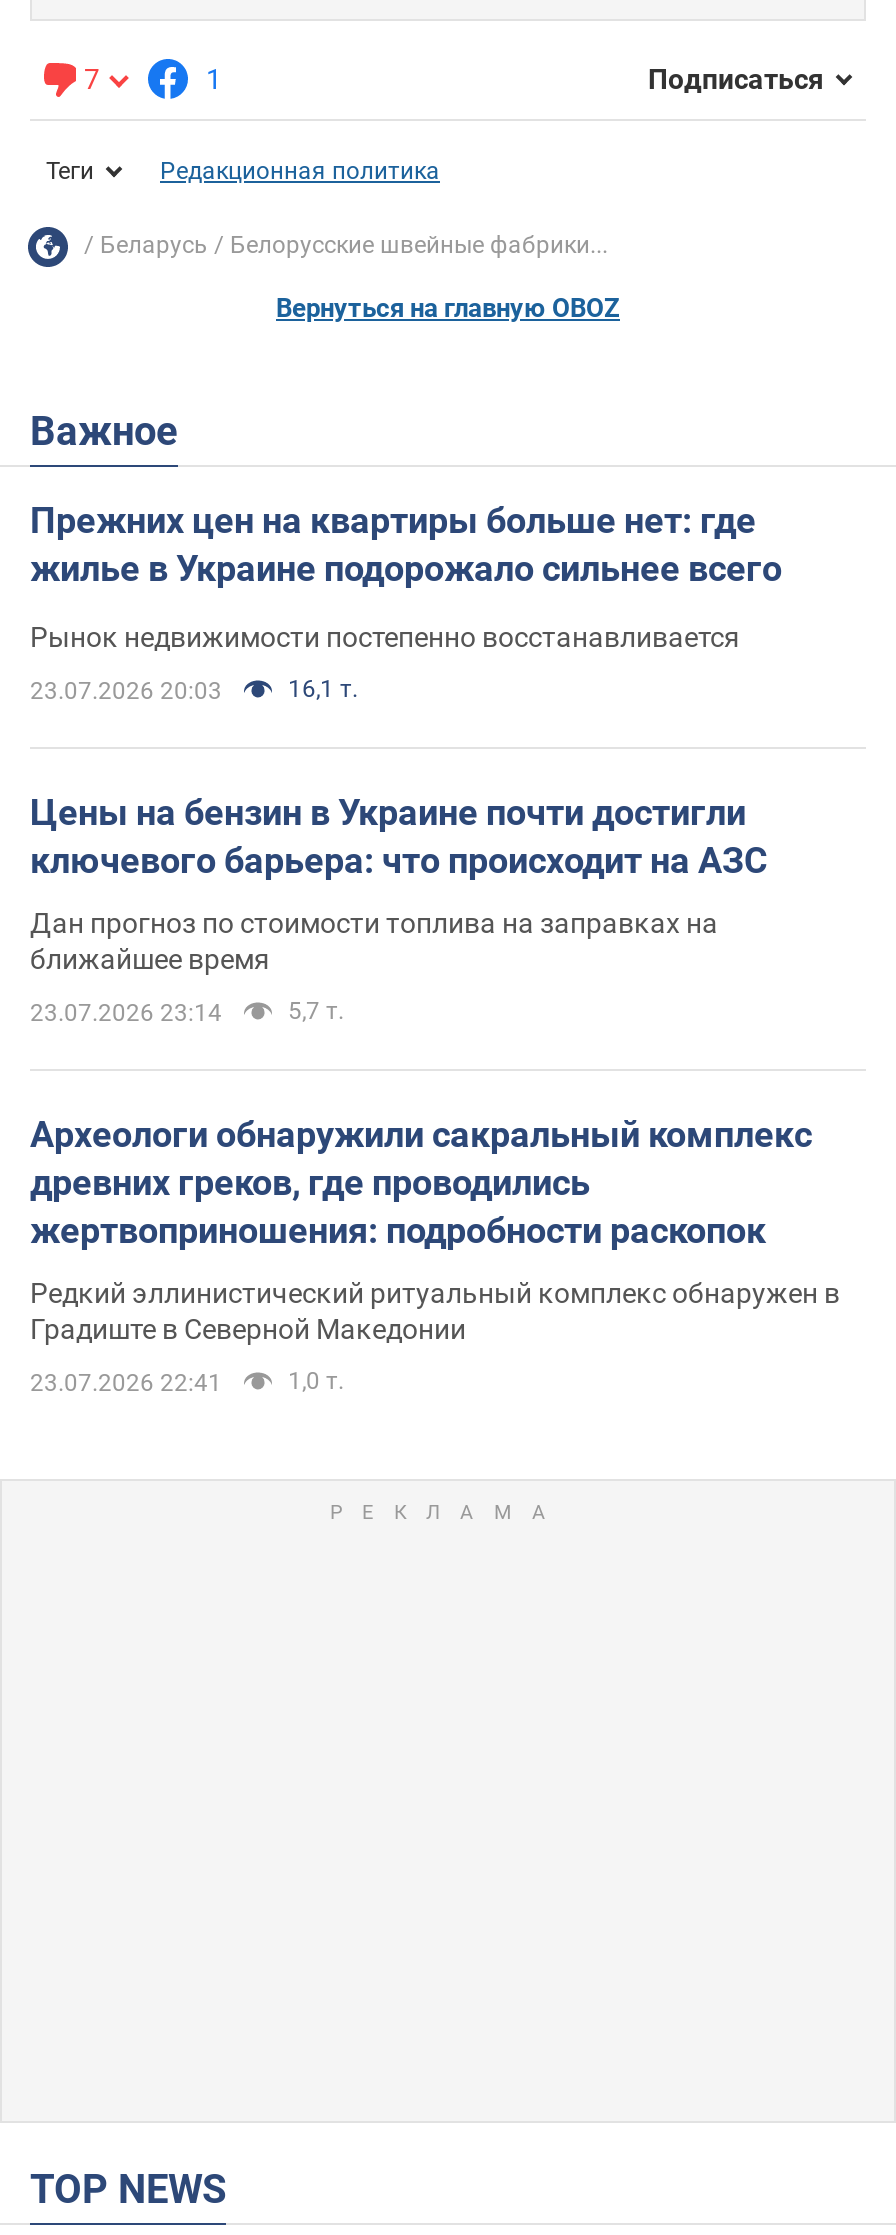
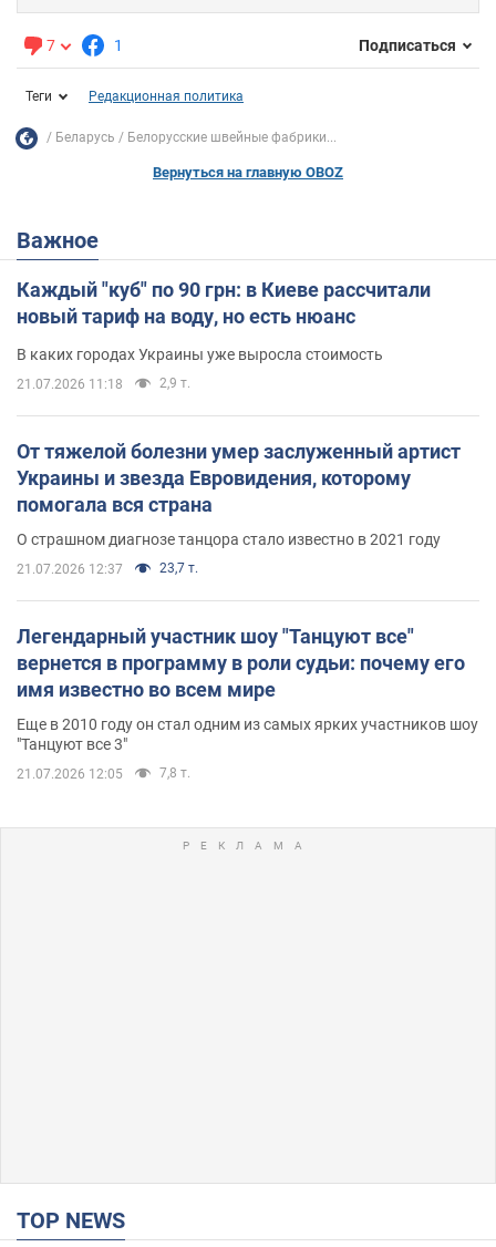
- Прежних цен на квартиры больше нет: где
- жилье в Украине подорожало сильнее всего
+ Каждый "куб" по 90 грн: в Киеве рассчитали
+ новый тариф на воду, но есть нюанс

- Рынок недвижимости постепенно восстанавливается
+ В каких городах Украины уже выросла стоимость

- 23.07.2026 20:03
- 16,1 т.
+ 21.07.2026 11:18
+ 2,9 т.

- Цены на бензин в Украине почти достигли
- ключевого барьера: что происходит на АЗС
+ От тяжелой болезни умер заслуженный артист
+ Украины и звезда Евровидения, которому
+ помогала вся страна

- Дан прогноз по стоимости топлива на заправках на
- ближайшее время
+ О страшном диагнозе танцора стало известно в 2021 году

- 23.07.2026 23:14
- 5,7 т.
+ 21.07.2026 12:37
+ 23,7 т.

- Археологи обнаружили сакральный комплекс
- древних греков, где проводились
- жертвоприношения: подробности раскопок
+ Легендарный участник шоу "Танцуют все"
+ вернется в программу в роли судьи: почему его
+ имя известно во всем мире

- Редкий эллинистический ритуальный комплекс обнаружен в
- Градиште в Северной Македонии
+ Еще в 2010 году он стал одним из самых ярких участников шоу
+ "Танцуют все 3"

- 23.07.2026 22:41
- 1,0 т.
+ 21.07.2026 12:05
+ 7,8 т.
